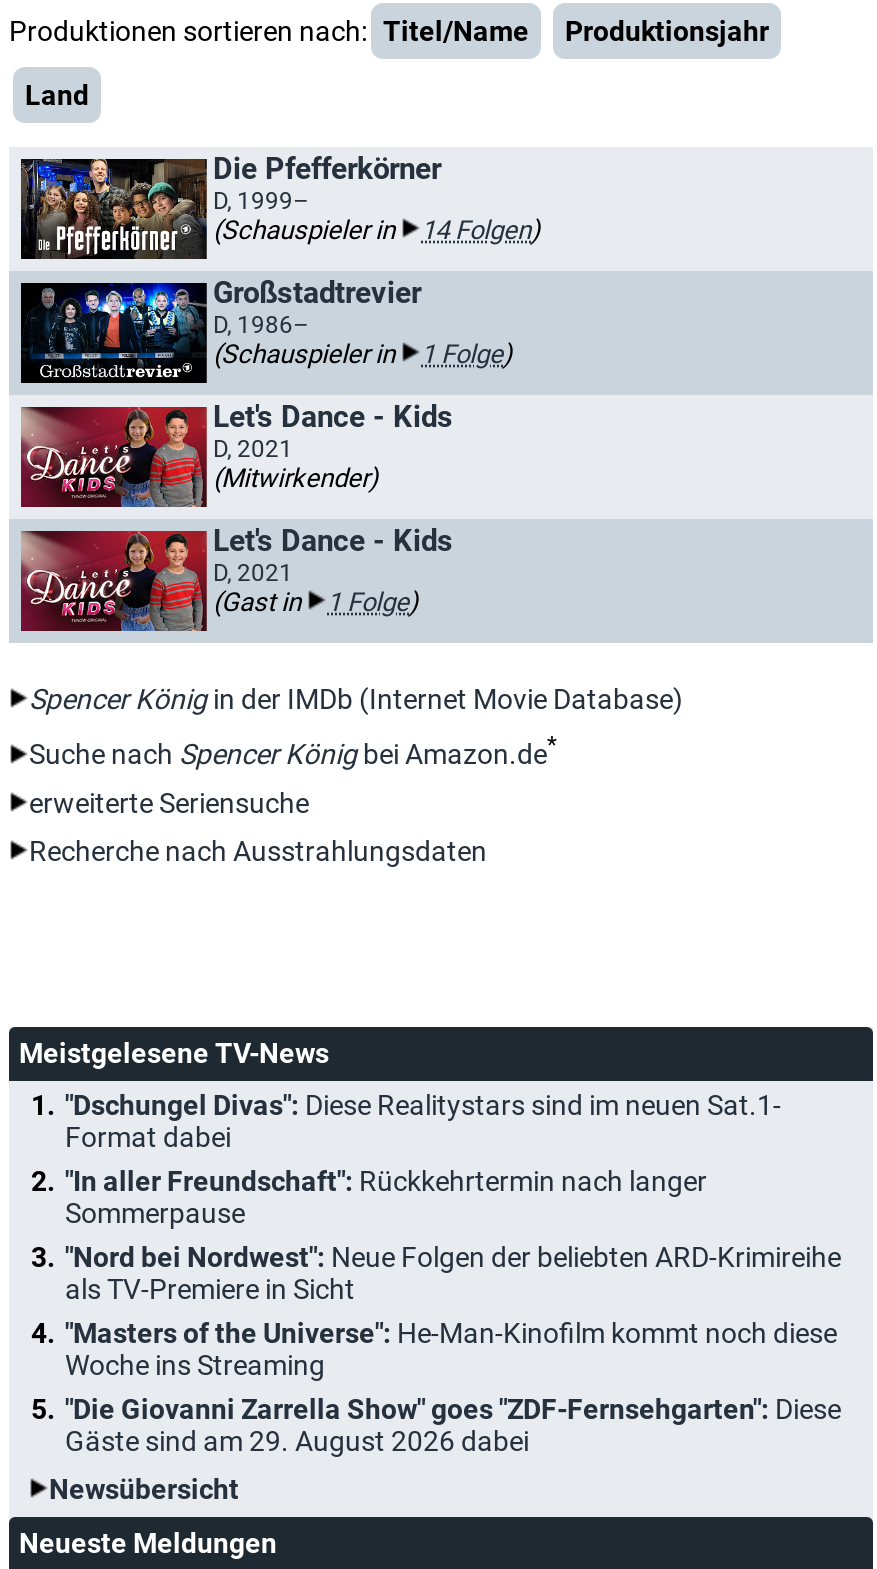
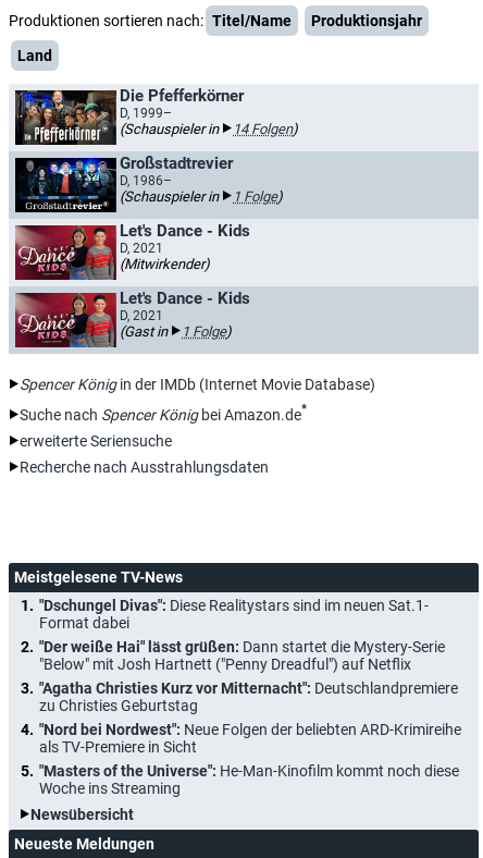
- "In aller Freundschaft": Rückkehrtermin nach langer
- Sommerpause
+ "Der weiße Hai" lässt grüßen: Dann startet die Mystery-Serie
+ "Below" mit Josh Hartnett ("Penny Dreadful") auf Netflix
+ "Agatha Christies Kurz vor Mitternacht": Deutschlandpremiere
+ zu Christies Geburtstag

moved down: "Nord bei Nordwest": Neue Folgen der beliebten ARD-Krimireihe | als TV-Premiere in Sicht | "Masters of the Universe": He-Man-Kinofilm kommt noch diese | Woche ins Streaming

- "Die Giovanni Zarrella Show" goes "ZDF-Fernsehgarten": Diese
- Gäste sind am 29. August 2026 dabei
